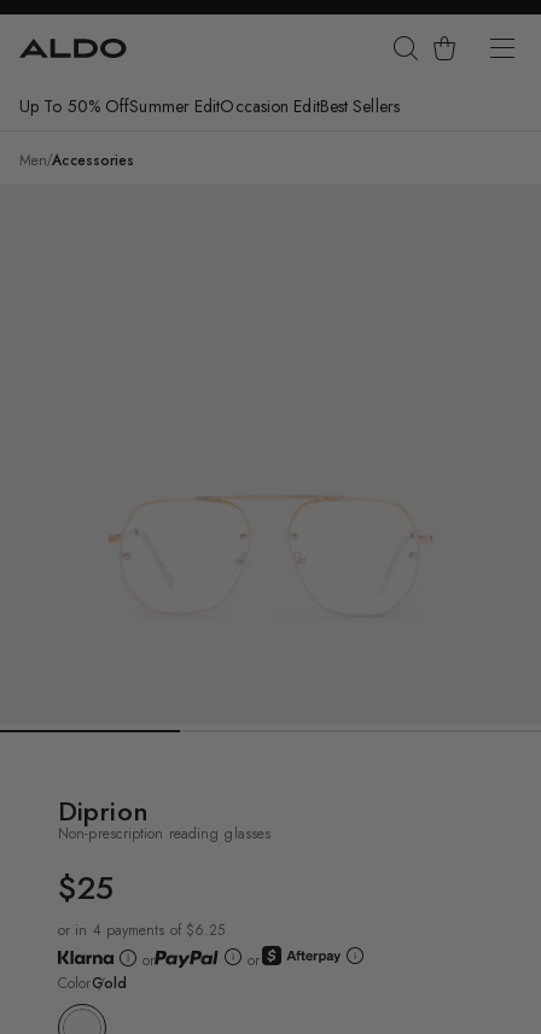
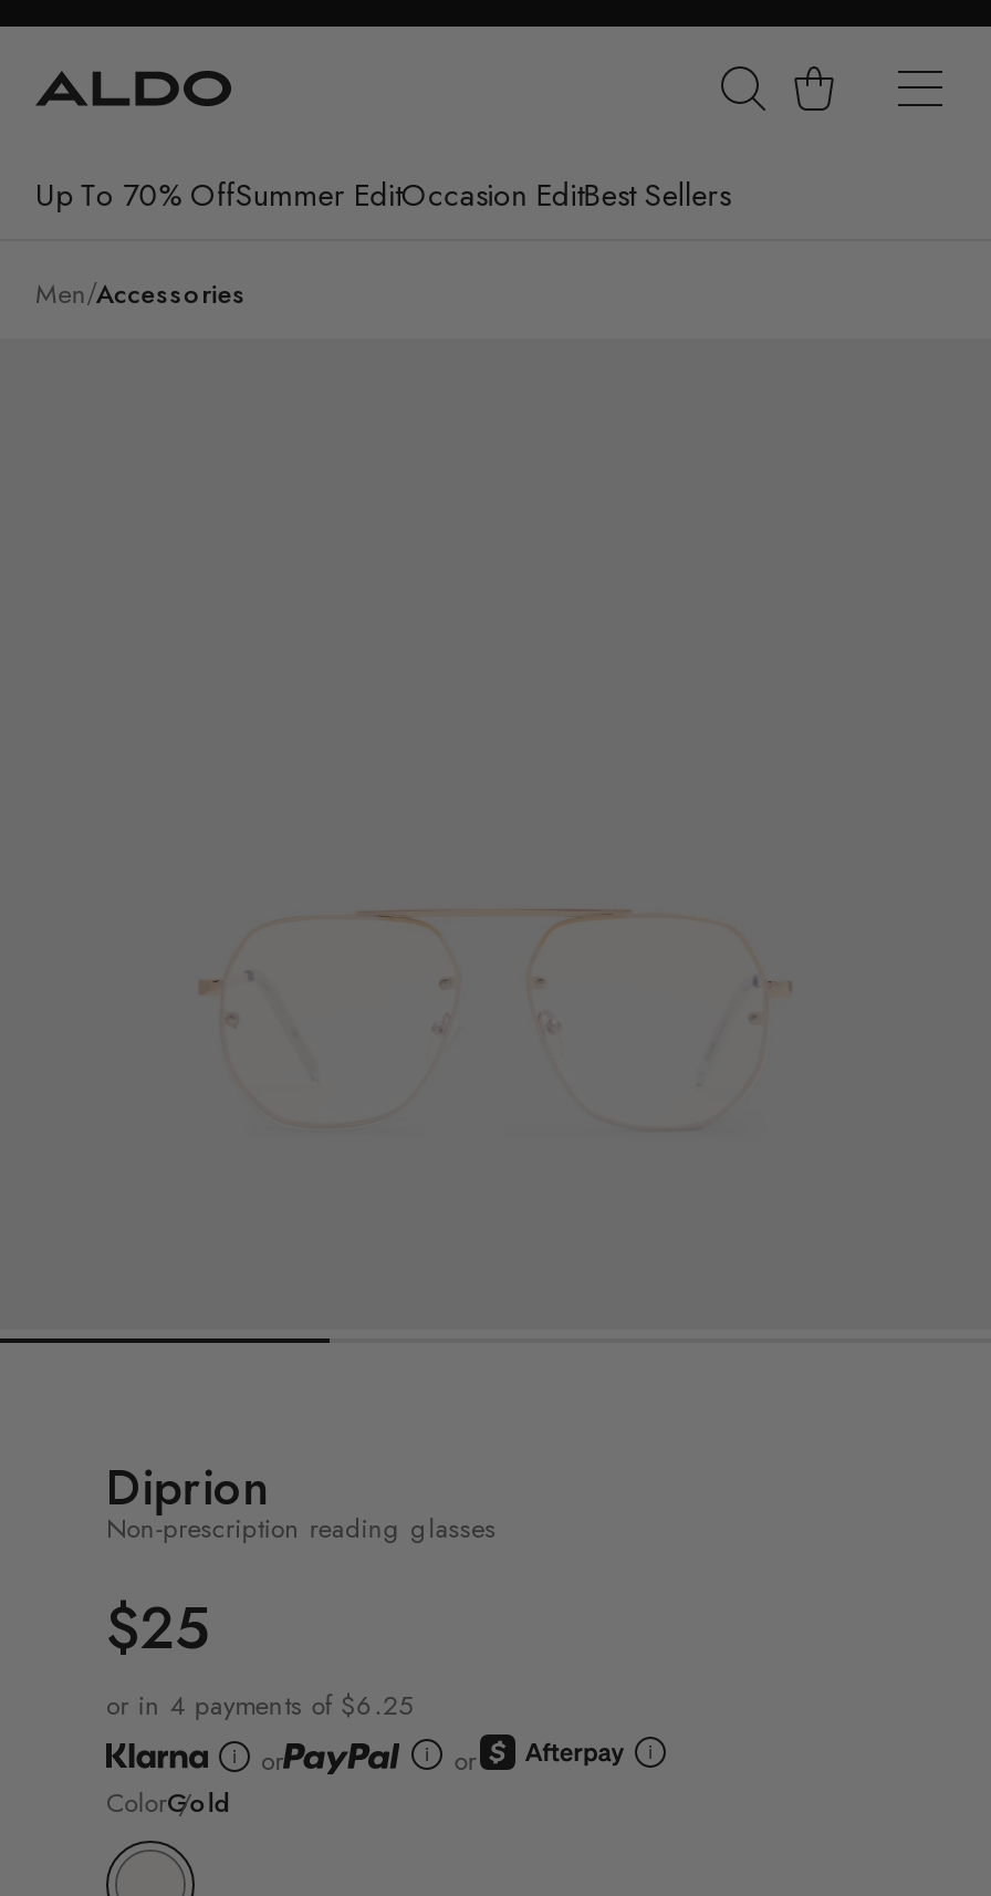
- Up To 50% OffSummer EditOccasion EditBest Sellers
+ Up To 70% OffSummer EditOccasion EditBest Sellers
